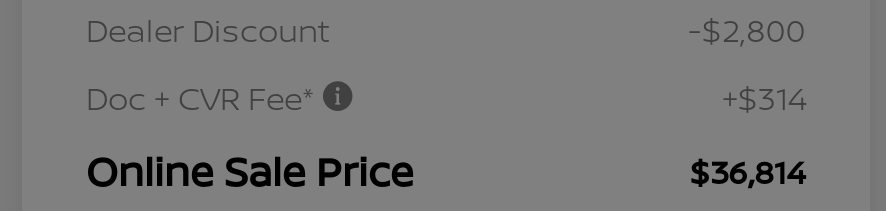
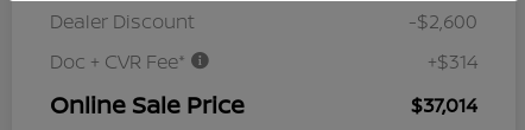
- -$2,800
+ -$2,600

- $36,814
+ $37,014
